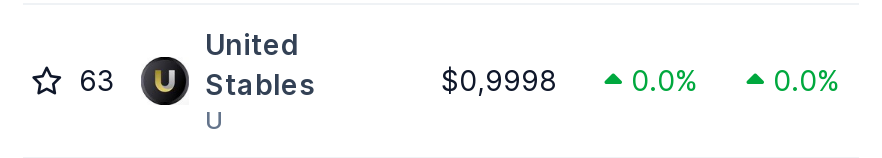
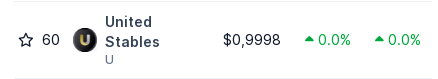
- 63
+ 60
